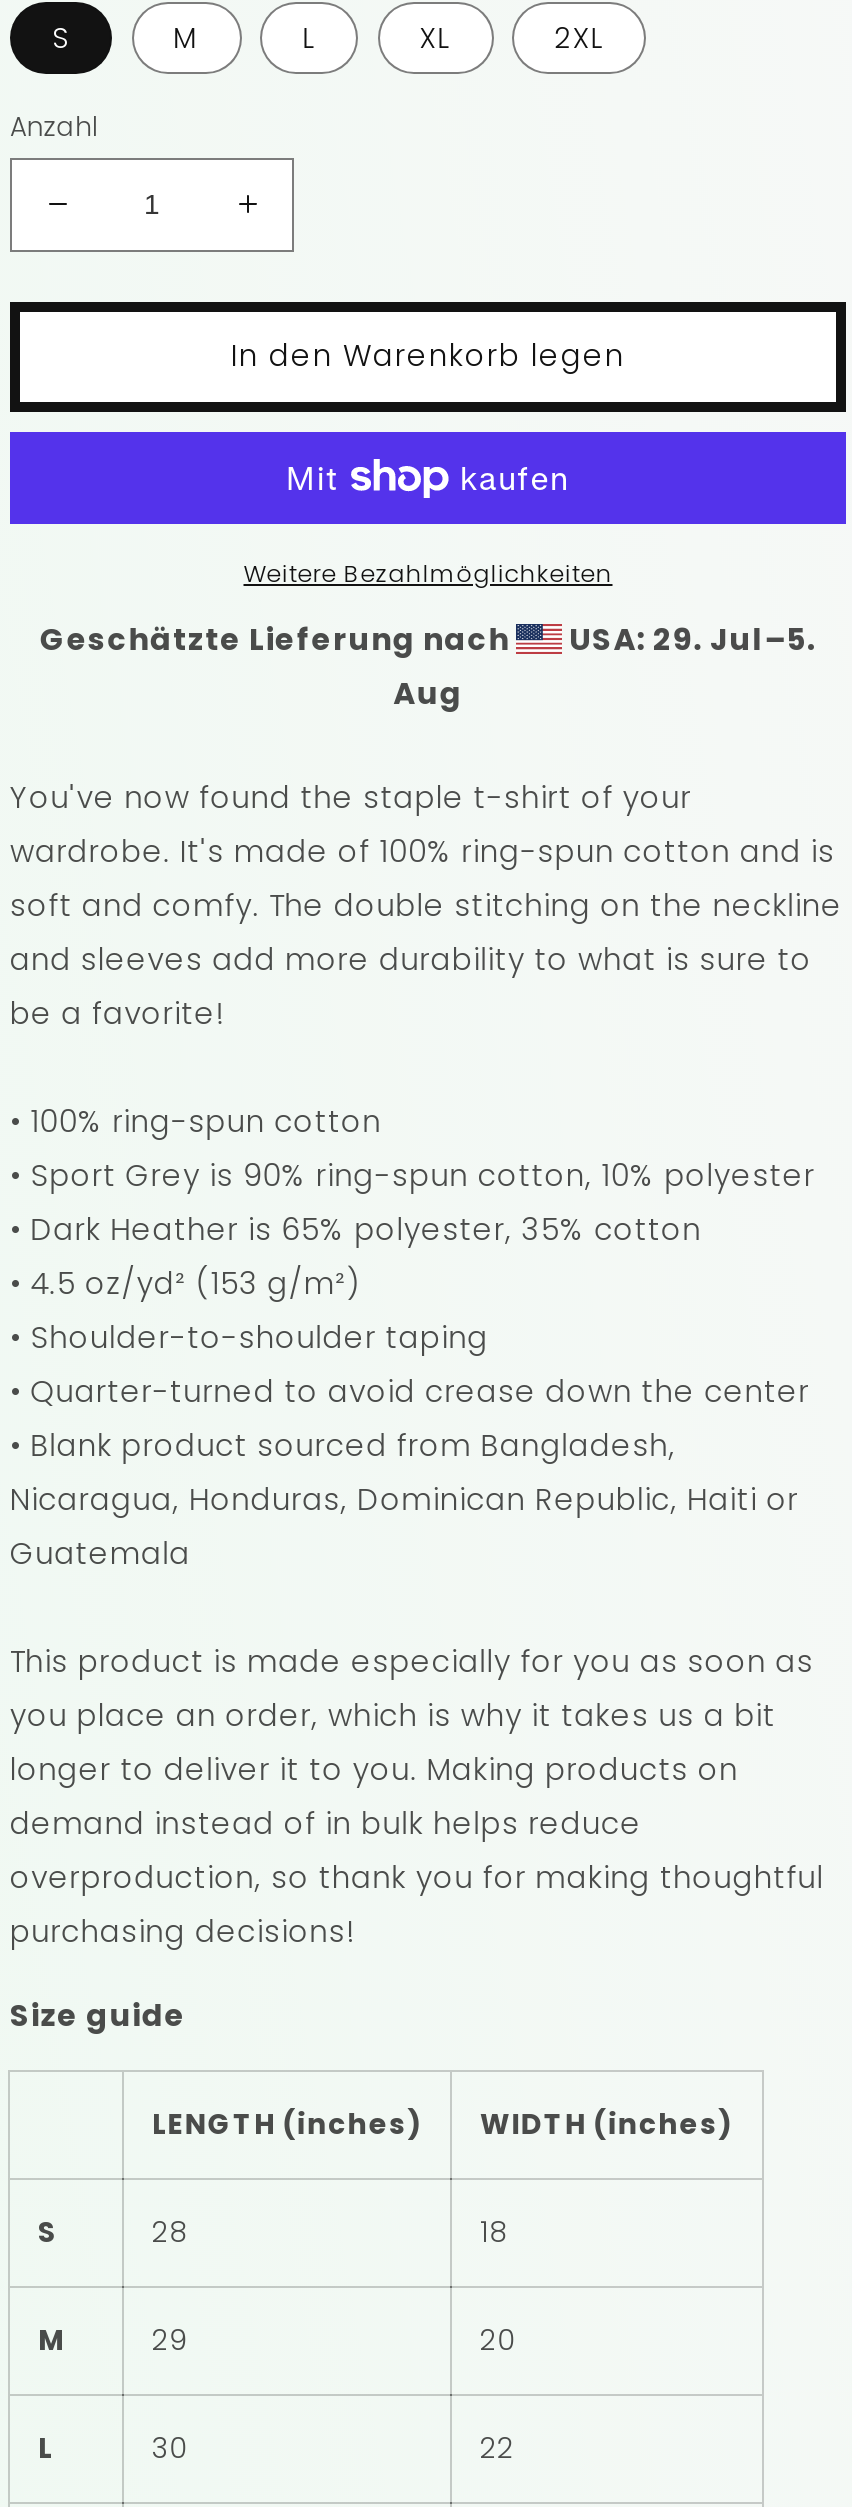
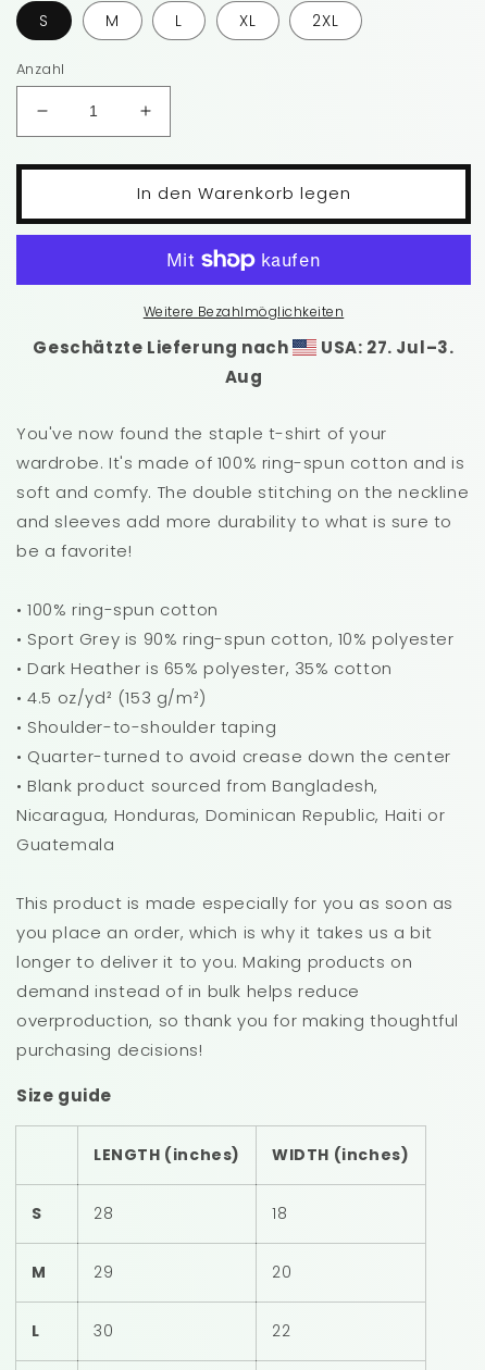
- USA: 29. Jul–5.
+ USA: 27. Jul–3.
